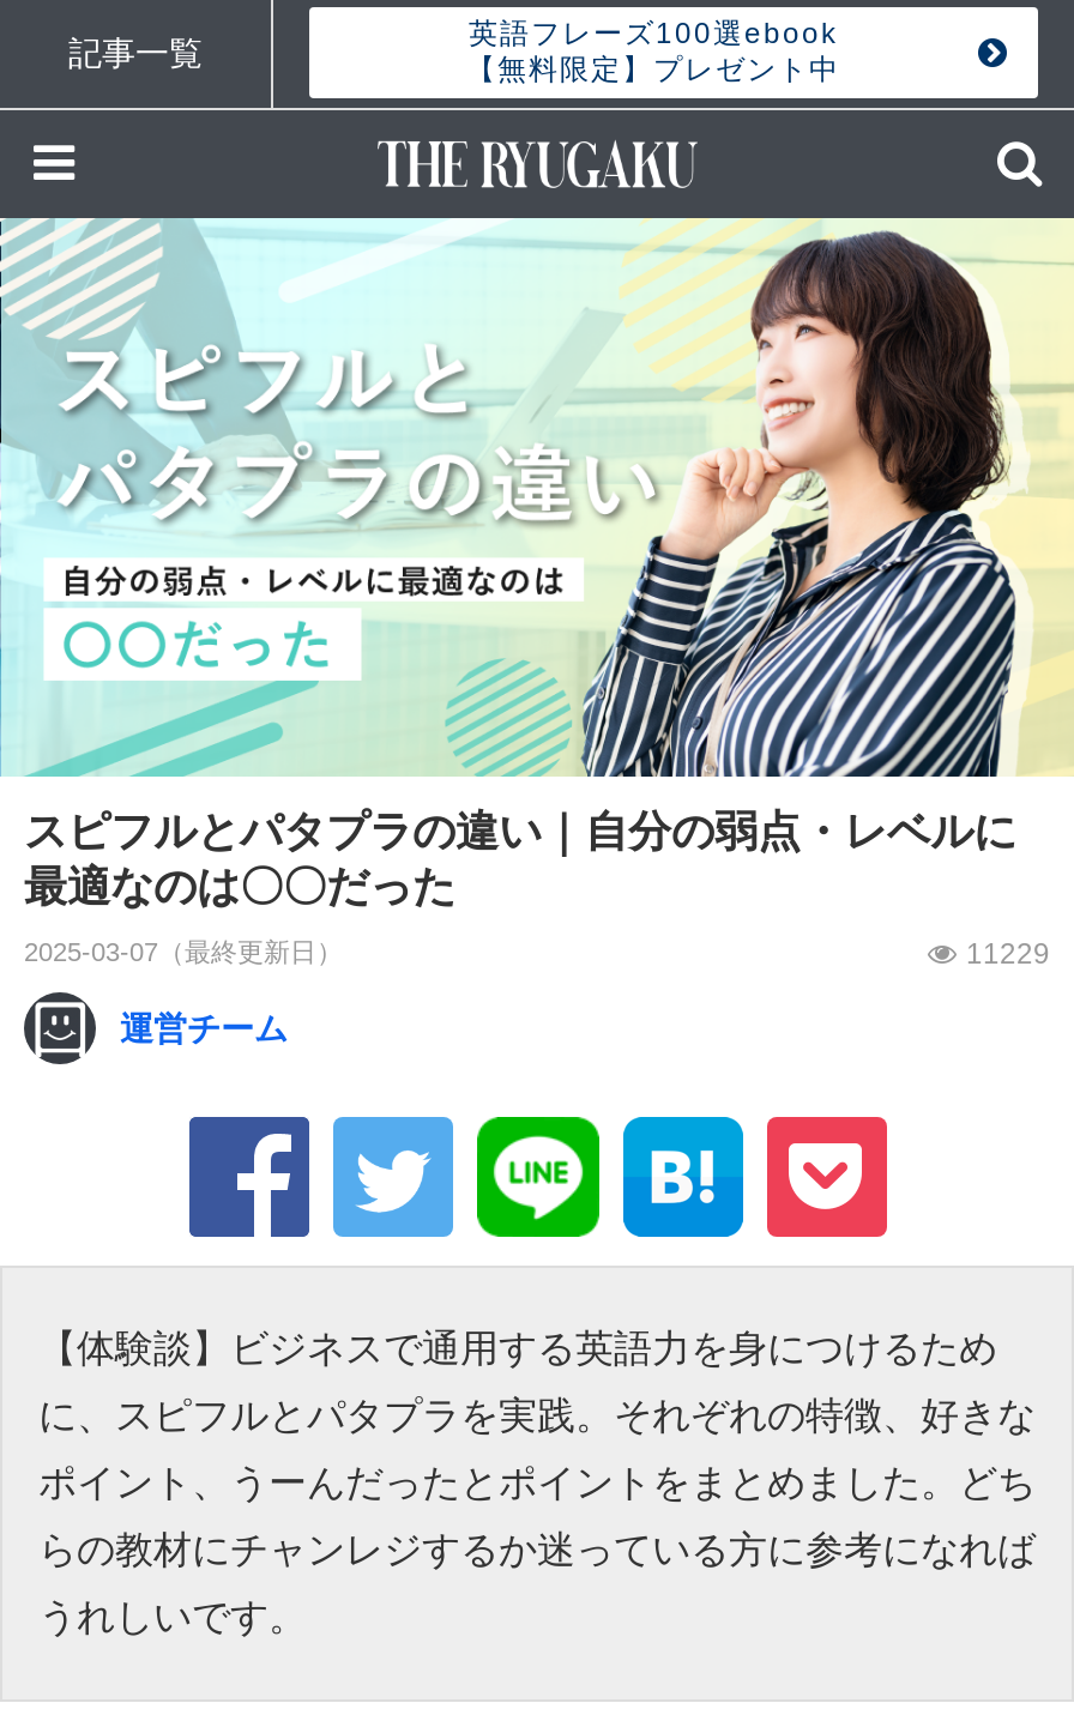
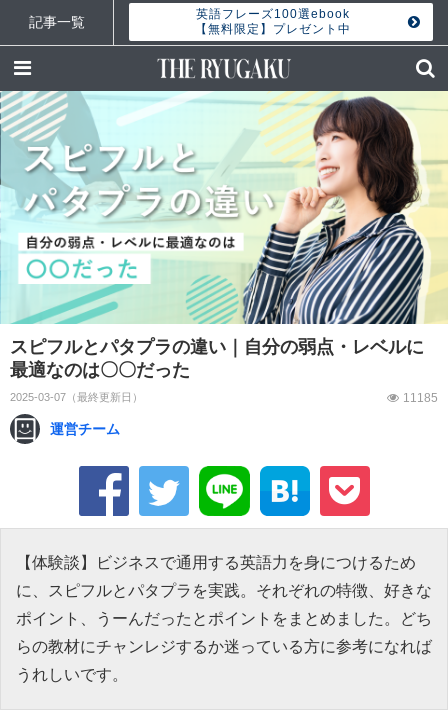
- 11229
+ 11185
